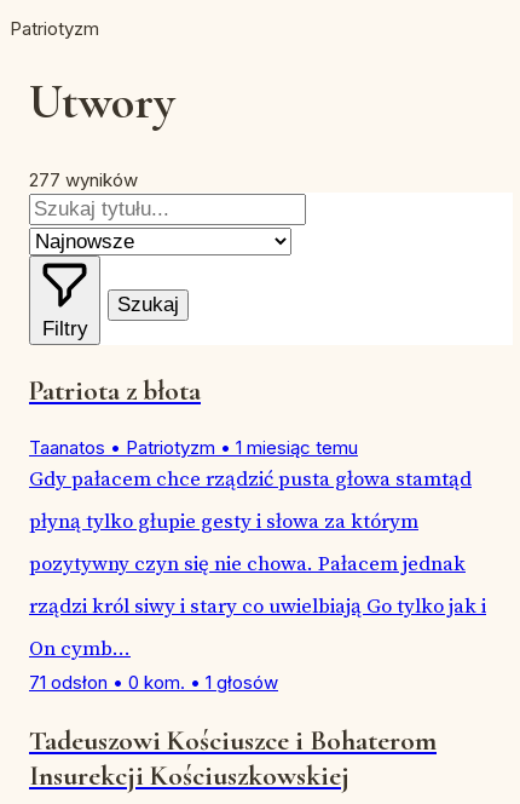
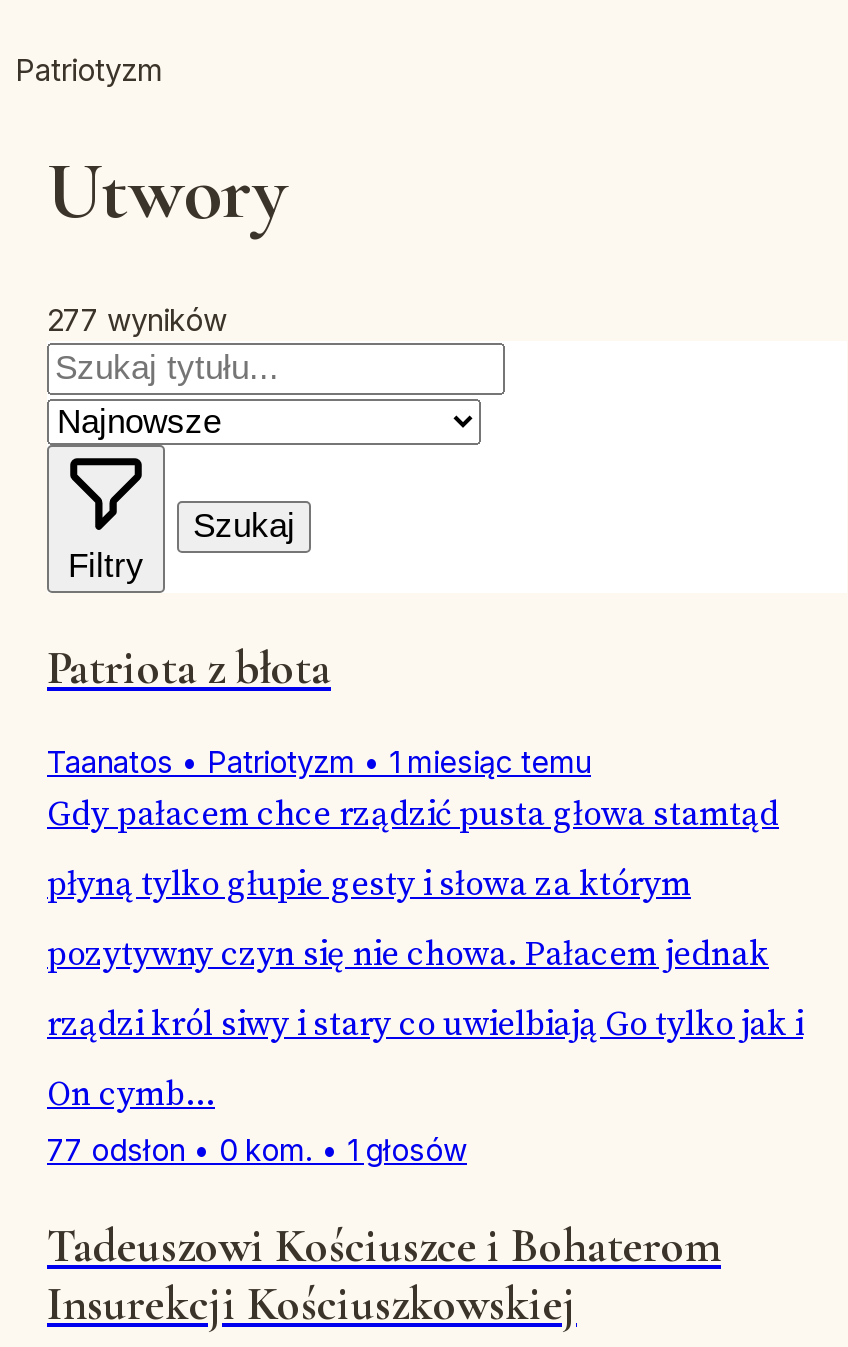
- 71 odsłon • 0 kom. • 1 głosów
+ 77 odsłon • 0 kom. • 1 głosów
